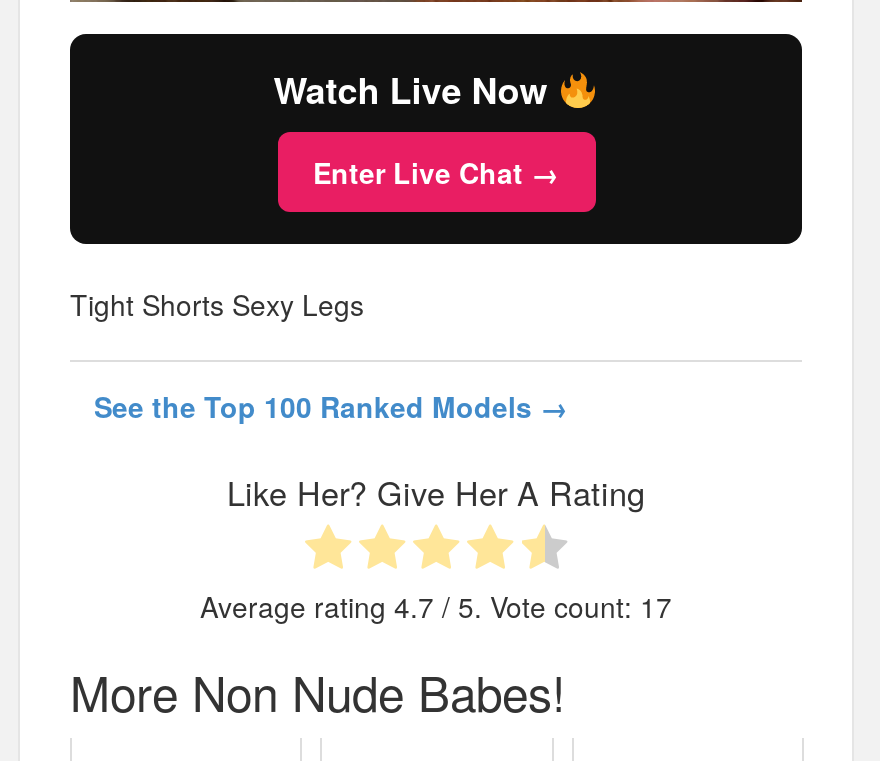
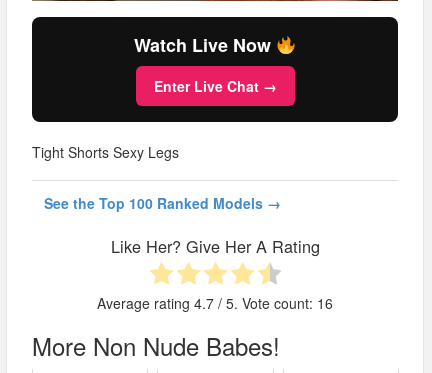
- Average rating 4.7 / 5. Vote count: 17
+ Average rating 4.7 / 5. Vote count: 16
